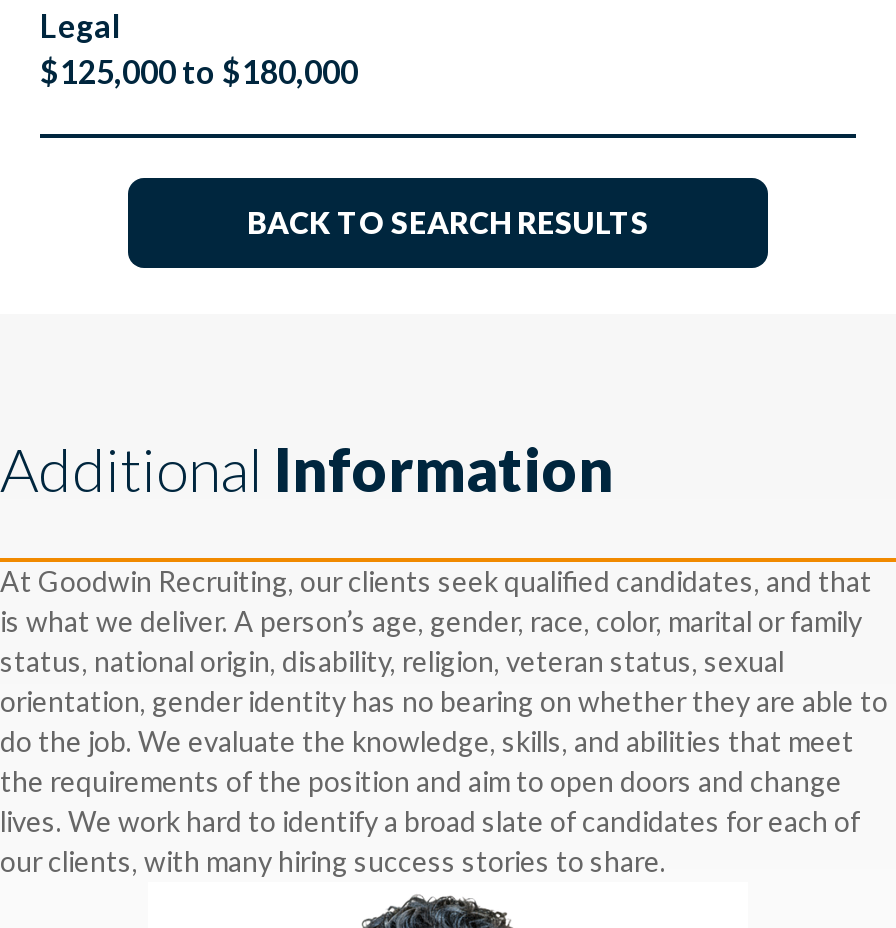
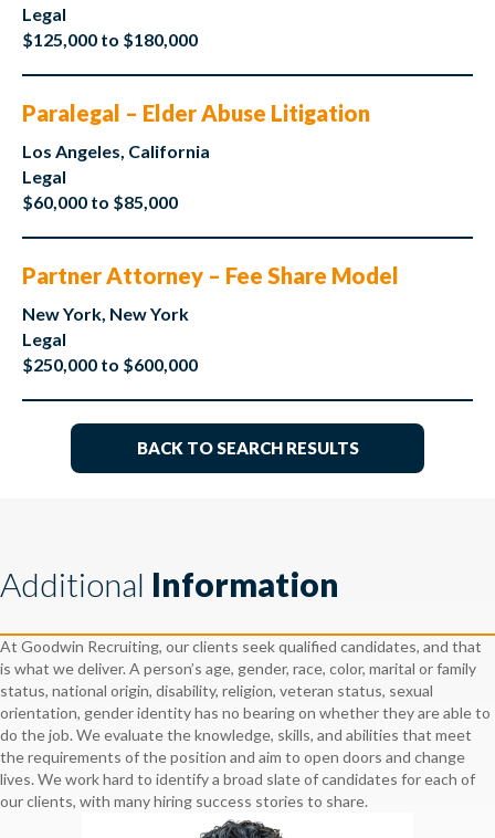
+ Paralegal – Elder Abuse Litigation
+ Los Angeles, California
+ Legal
+ $60,000 to $85,000
+ Partner Attorney – Fee Share Model
+ New York, New York
+ Legal
+ $250,000 to $600,000
